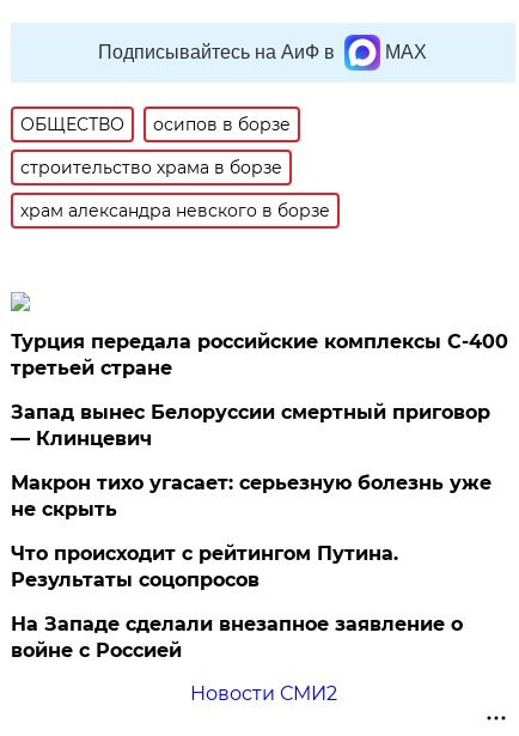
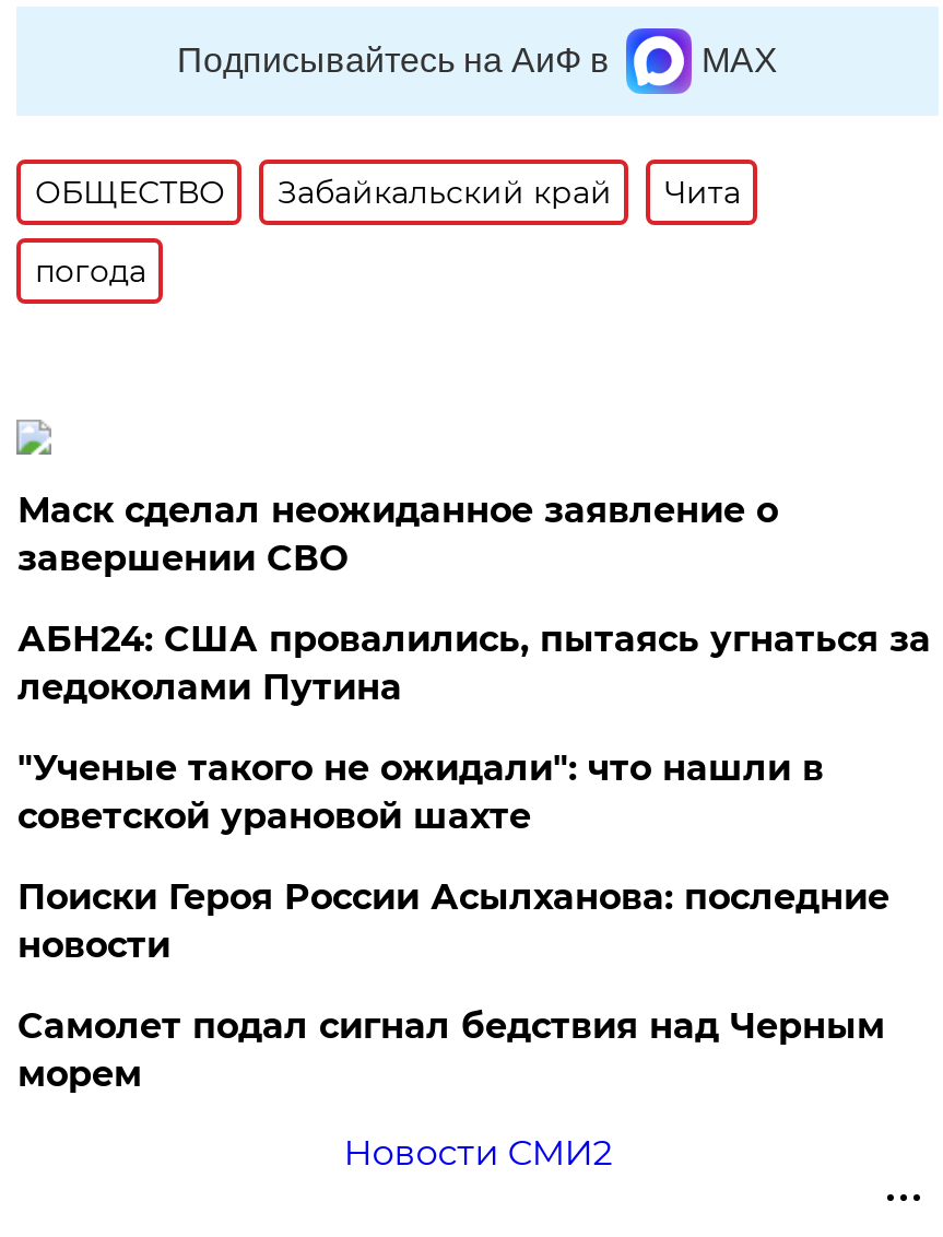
- осипов в борзе
- строительство храма в борзе
- храм александра невского в борзе
+ Забайкальский край
+ Чита
+ погода

- Турция передала российские комплексы С-400
- третьей стране
- Запад вынес Белоруссии смертный приговор
- — Клинцевич
- Макрон тихо угасает: серьезную болезнь уже
- не скрыть
- Что происходит с рейтингом Путина.
- Результаты соцопросов
- На Западе сделали внезапное заявление о
- войне с Россией
+ Маск сделал неожиданное заявление о
+ завершении СВО
+ АБН24: США провалились, пытаясь угнаться за
+ ледоколами Путина
+ "Ученые такого не ожидали": что нашли в
+ советской урановой шахте
+ Поиски Героя России Асылханова: последние
+ новости
+ Самолет подал сигнал бедствия над Черным
+ морем
